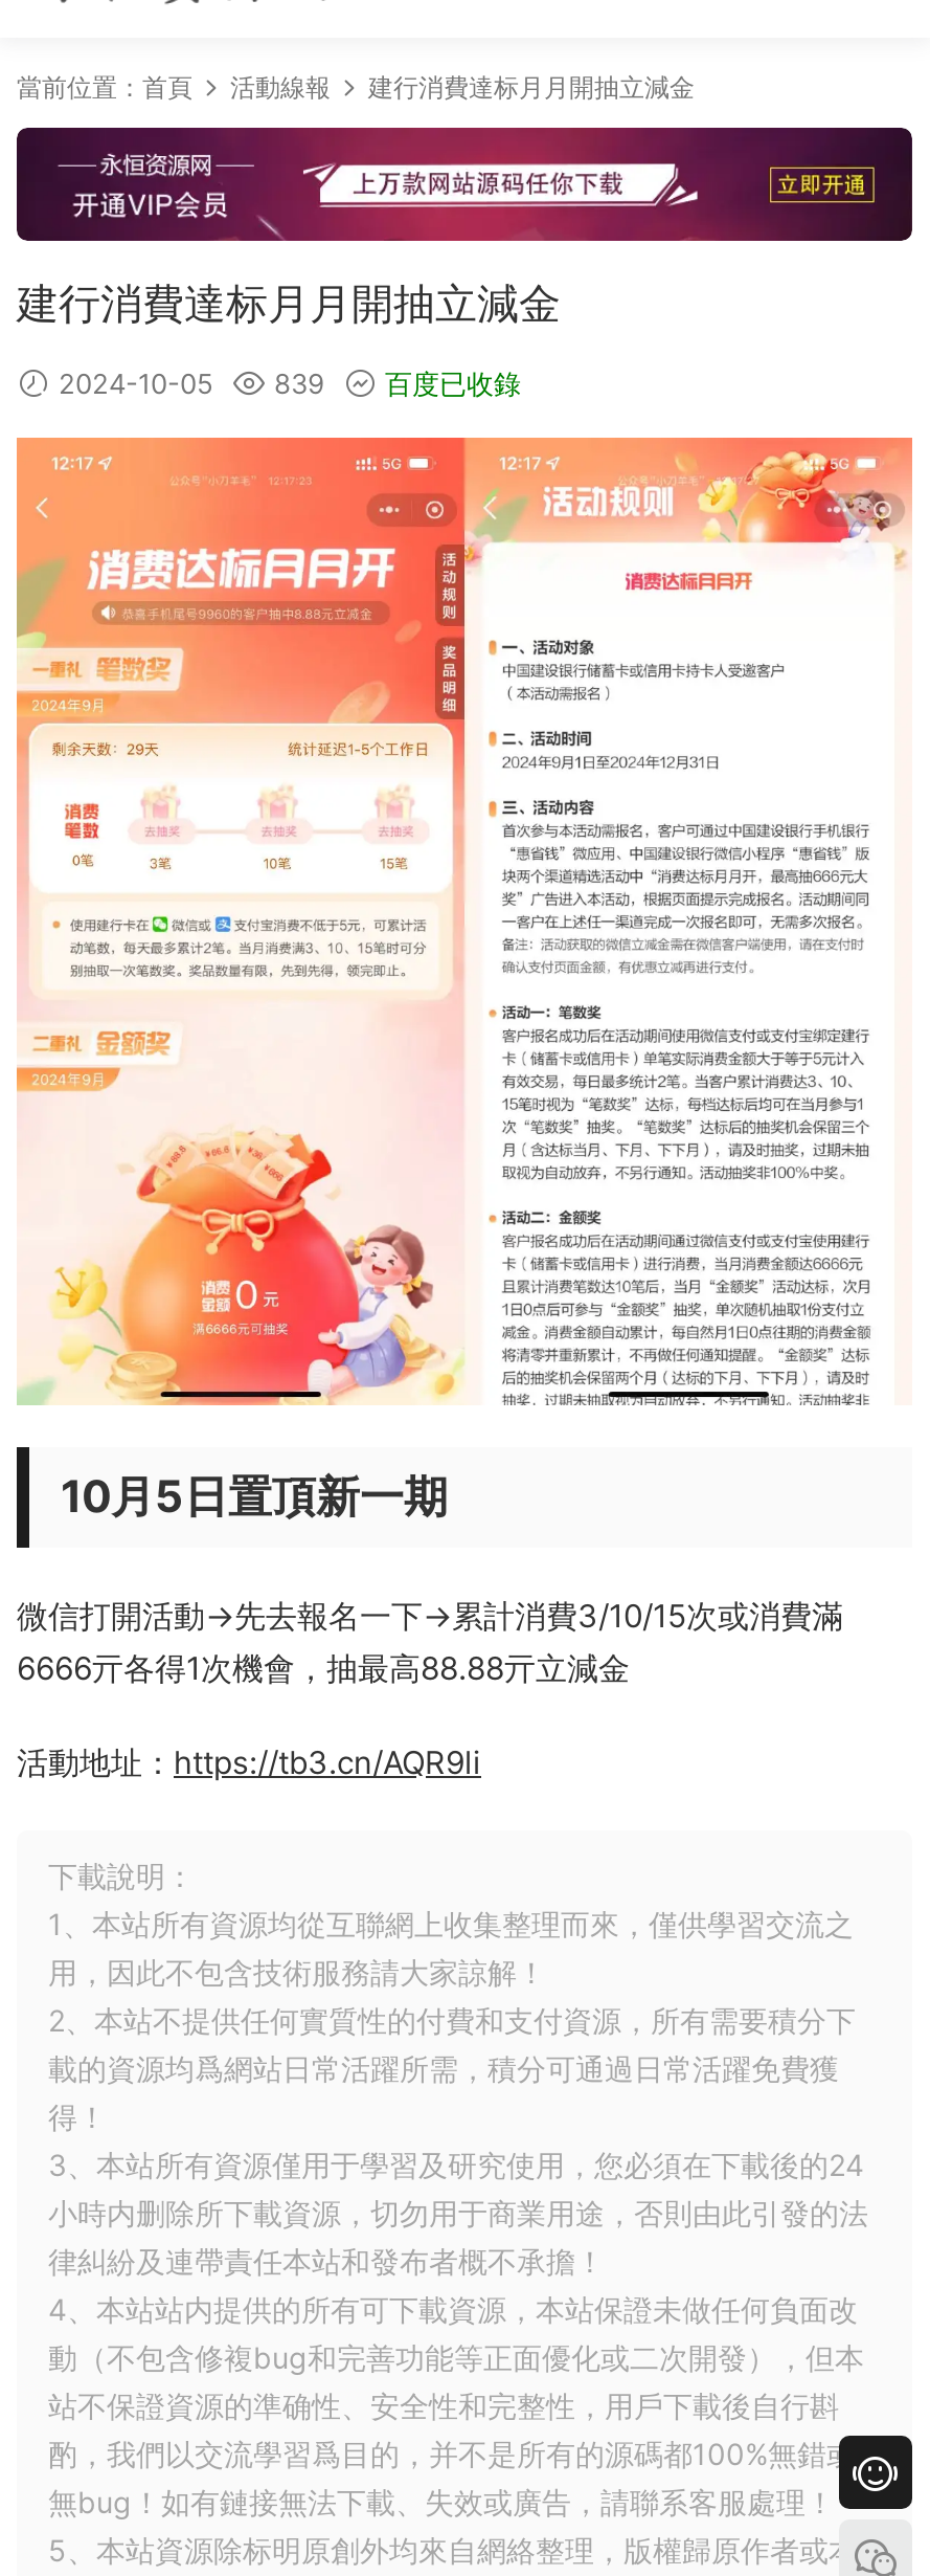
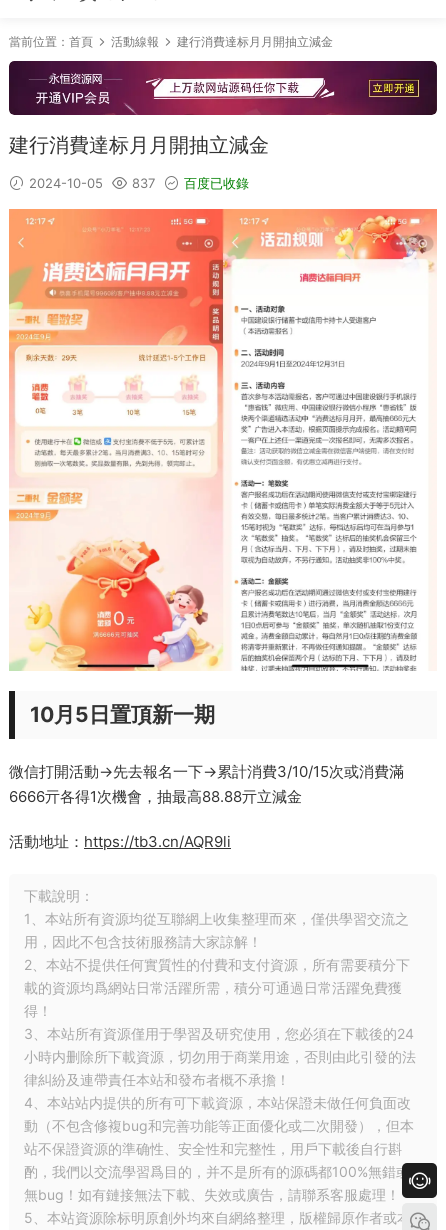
- 2024-10-05 839 百度已收錄
+ 2024-10-05 837 百度已收錄
